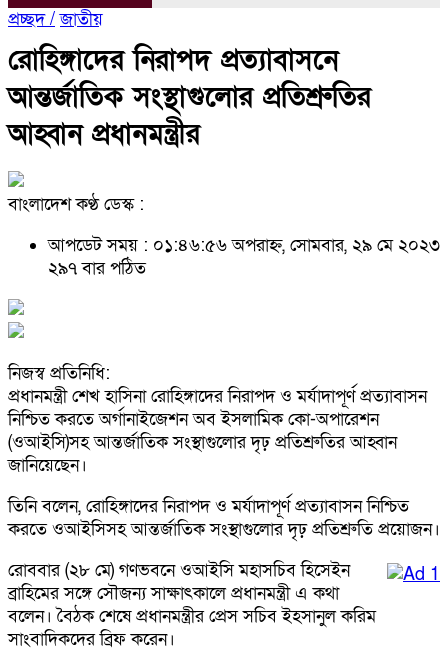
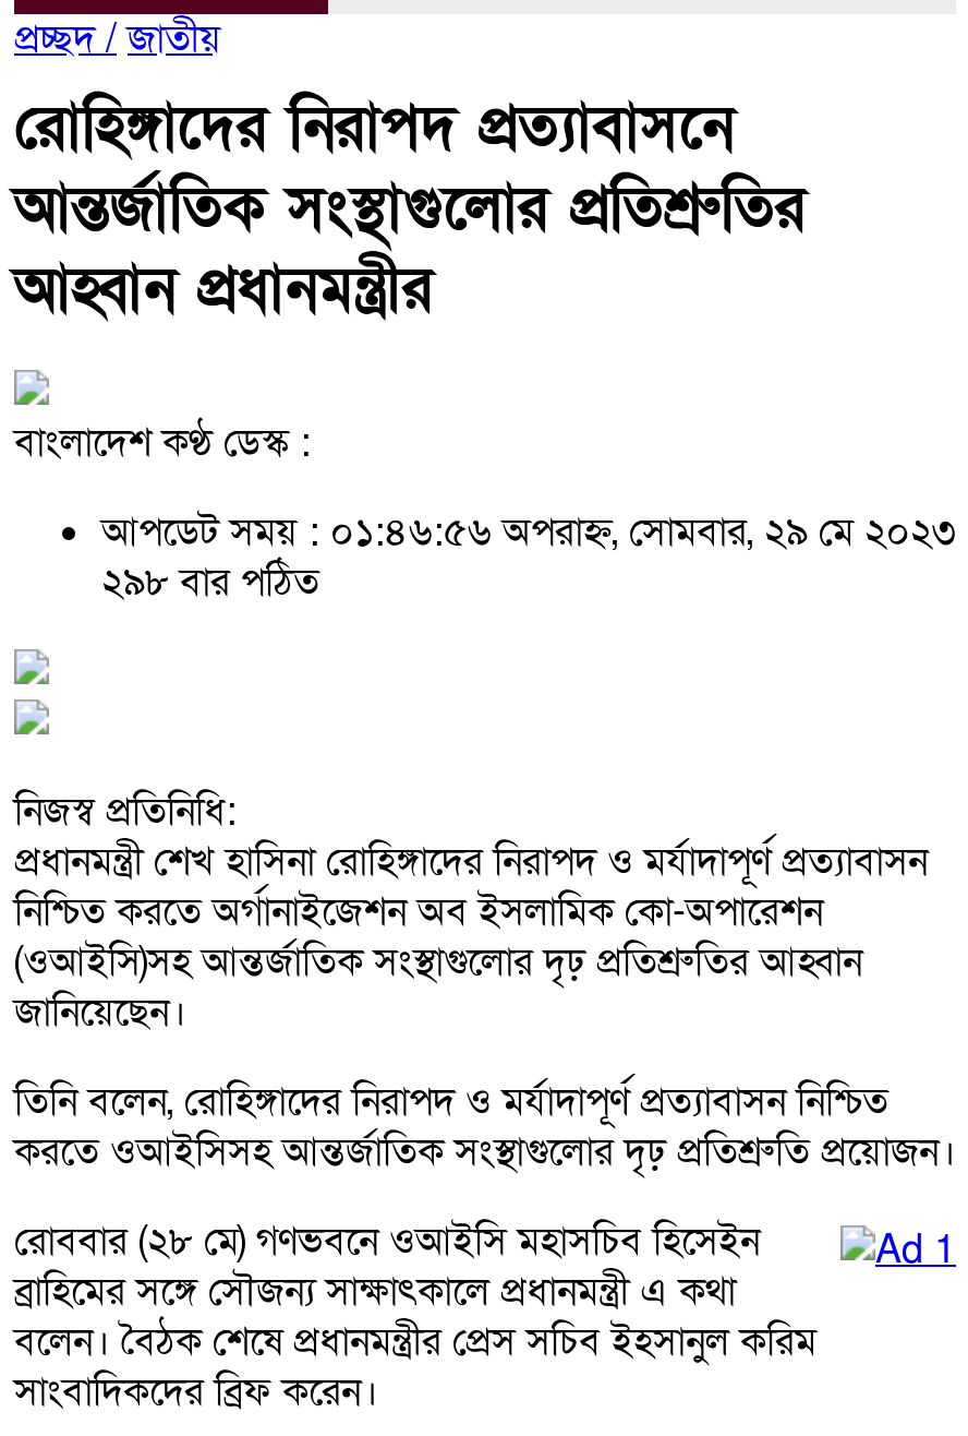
- ২৯৭ বার পঠিত
+ ২৯৮ বার পঠিত
